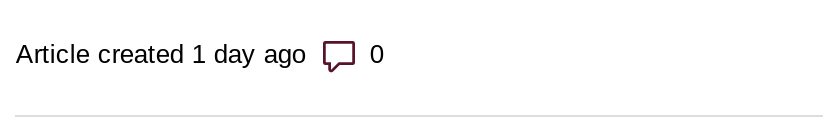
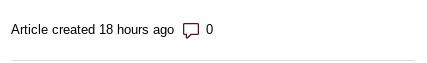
- Article created 1 day ago
+ Article created 18 hours ago
